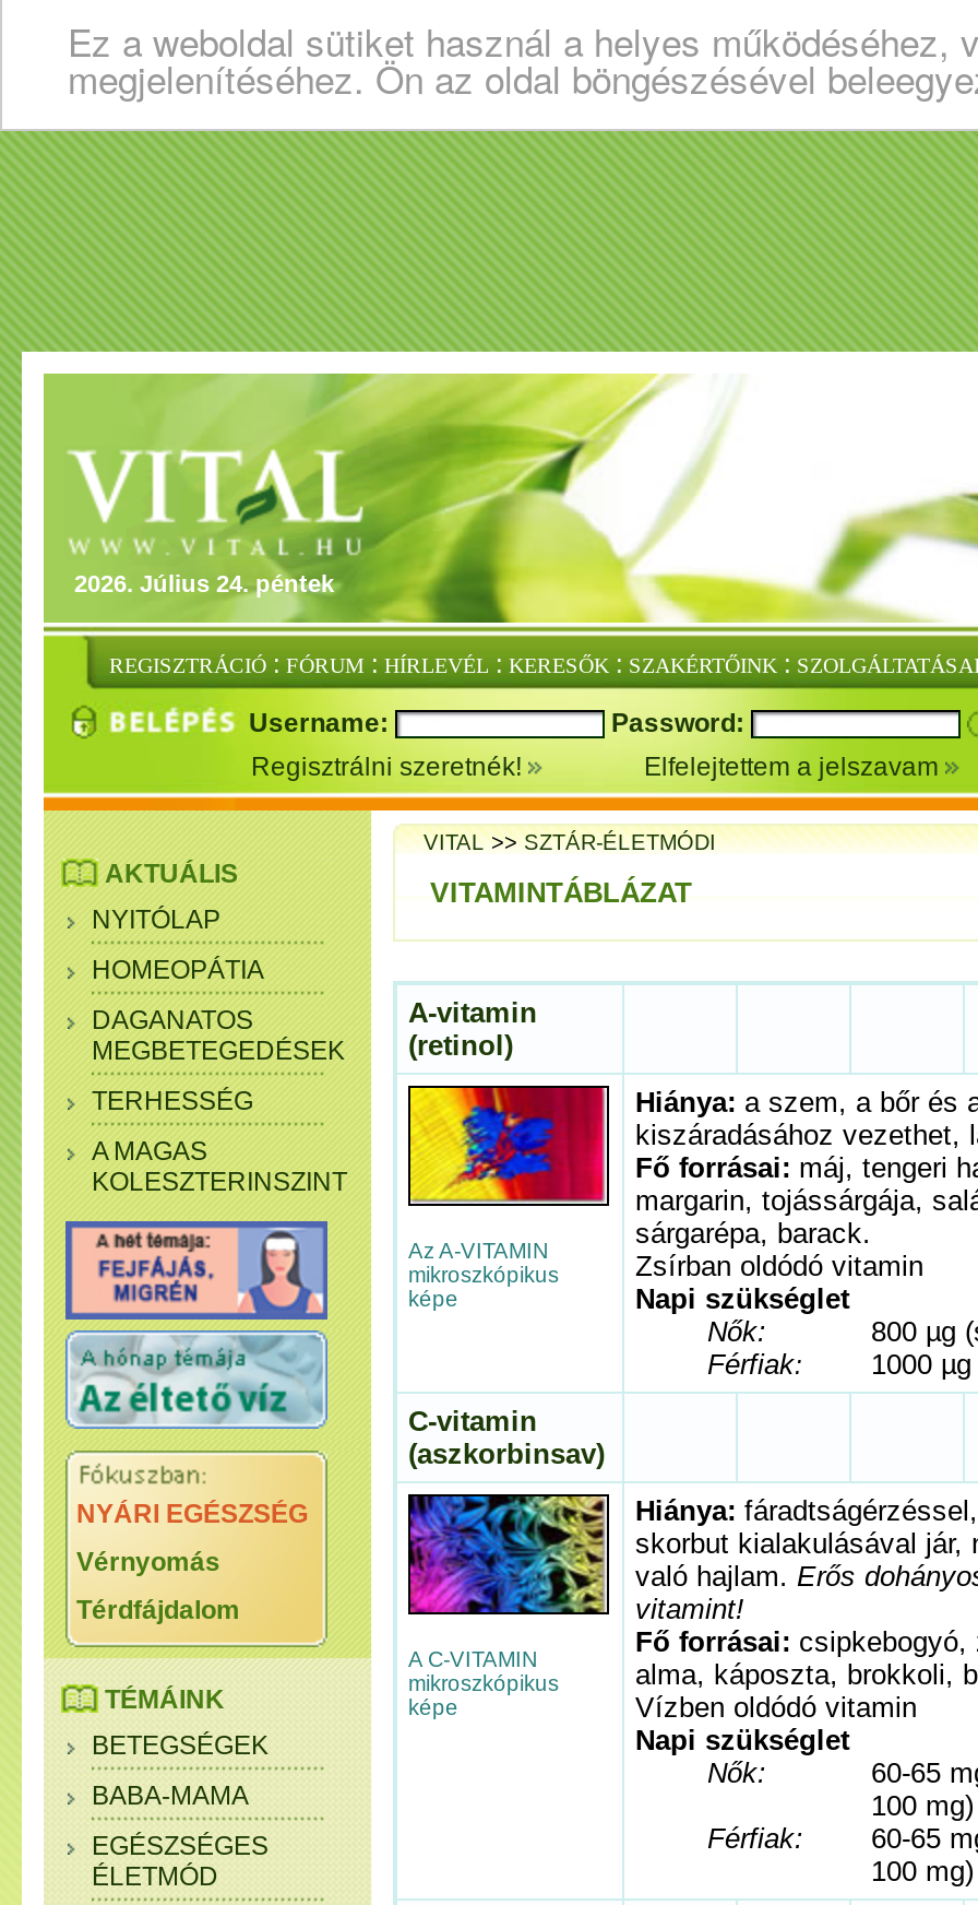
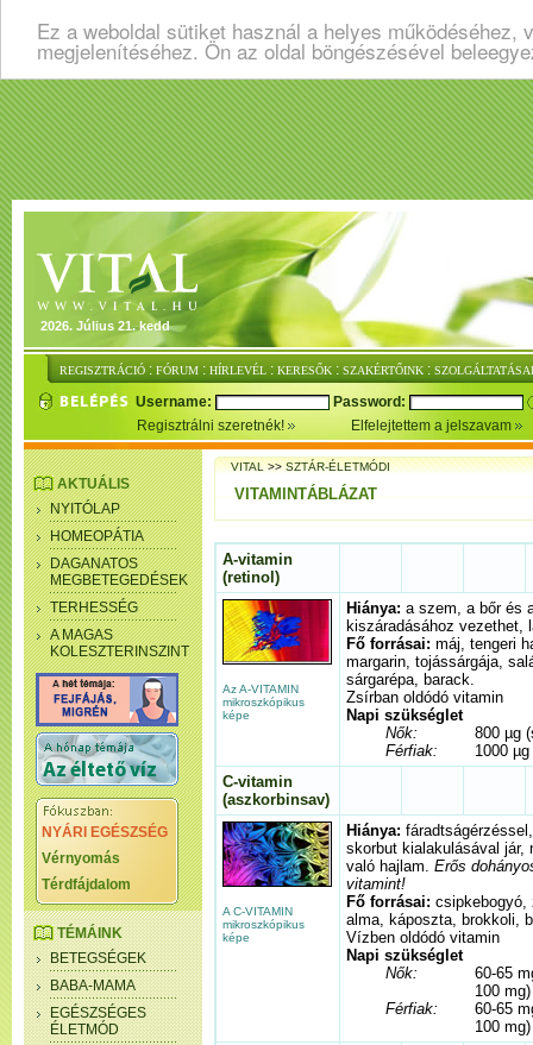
- 2026. Július 24. péntek
+ 2026. Július 21. kedd
